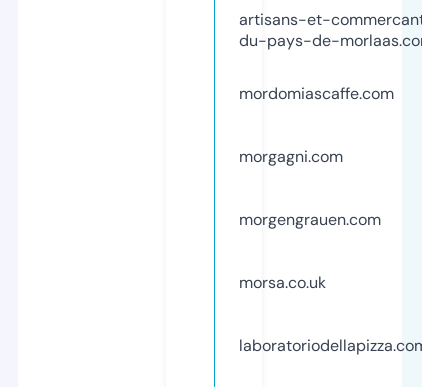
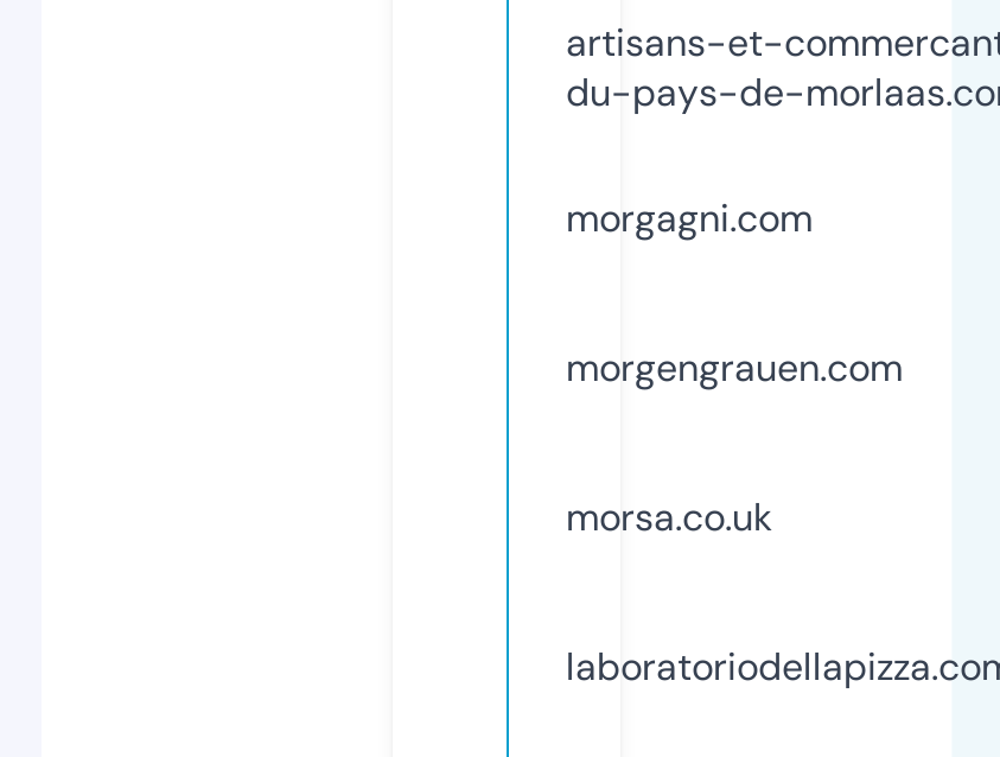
- mordomiascaffe.com
